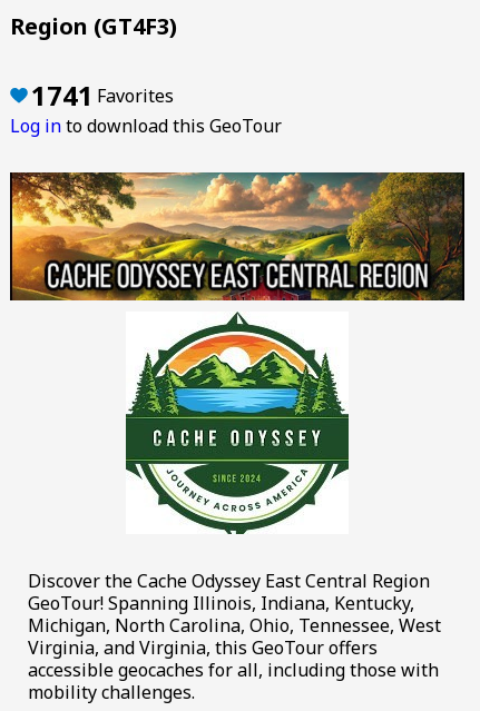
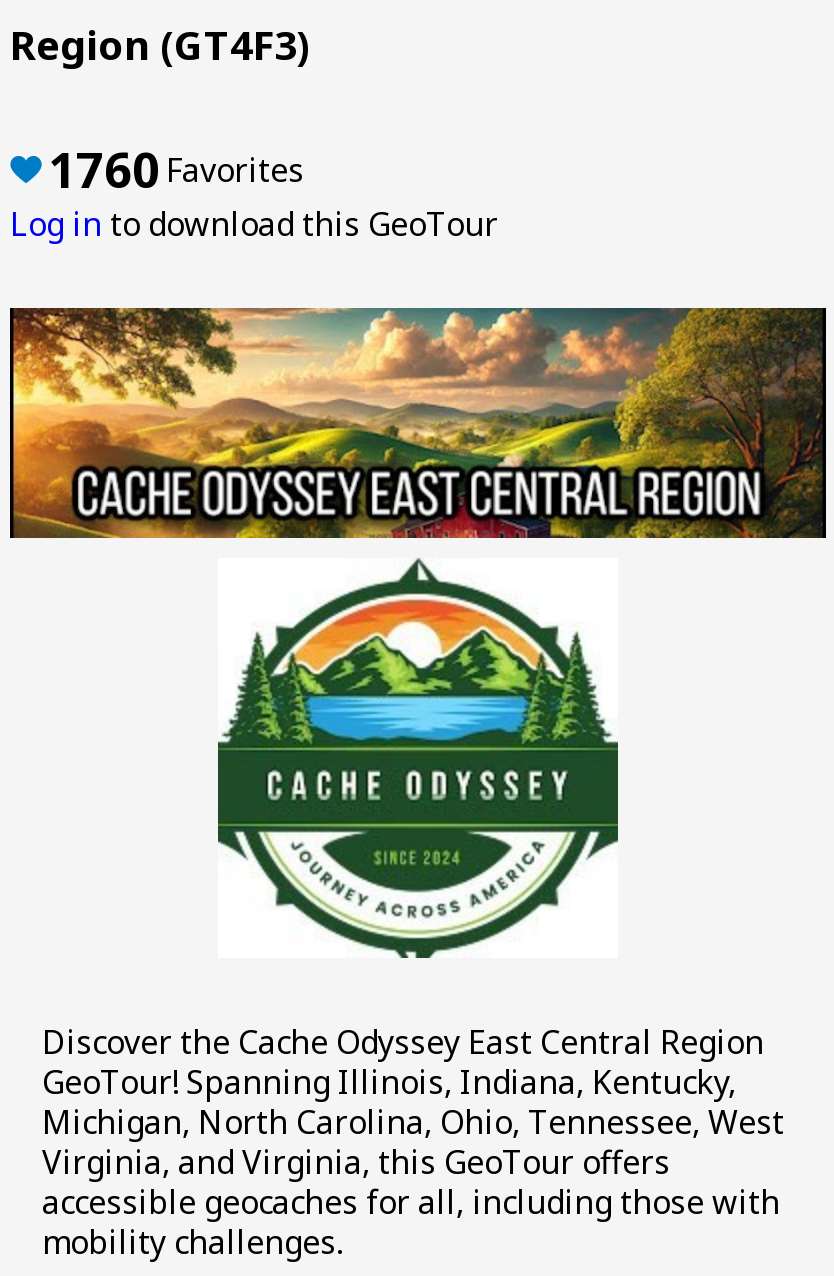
- 1741 Favorites
+ 1760 Favorites
